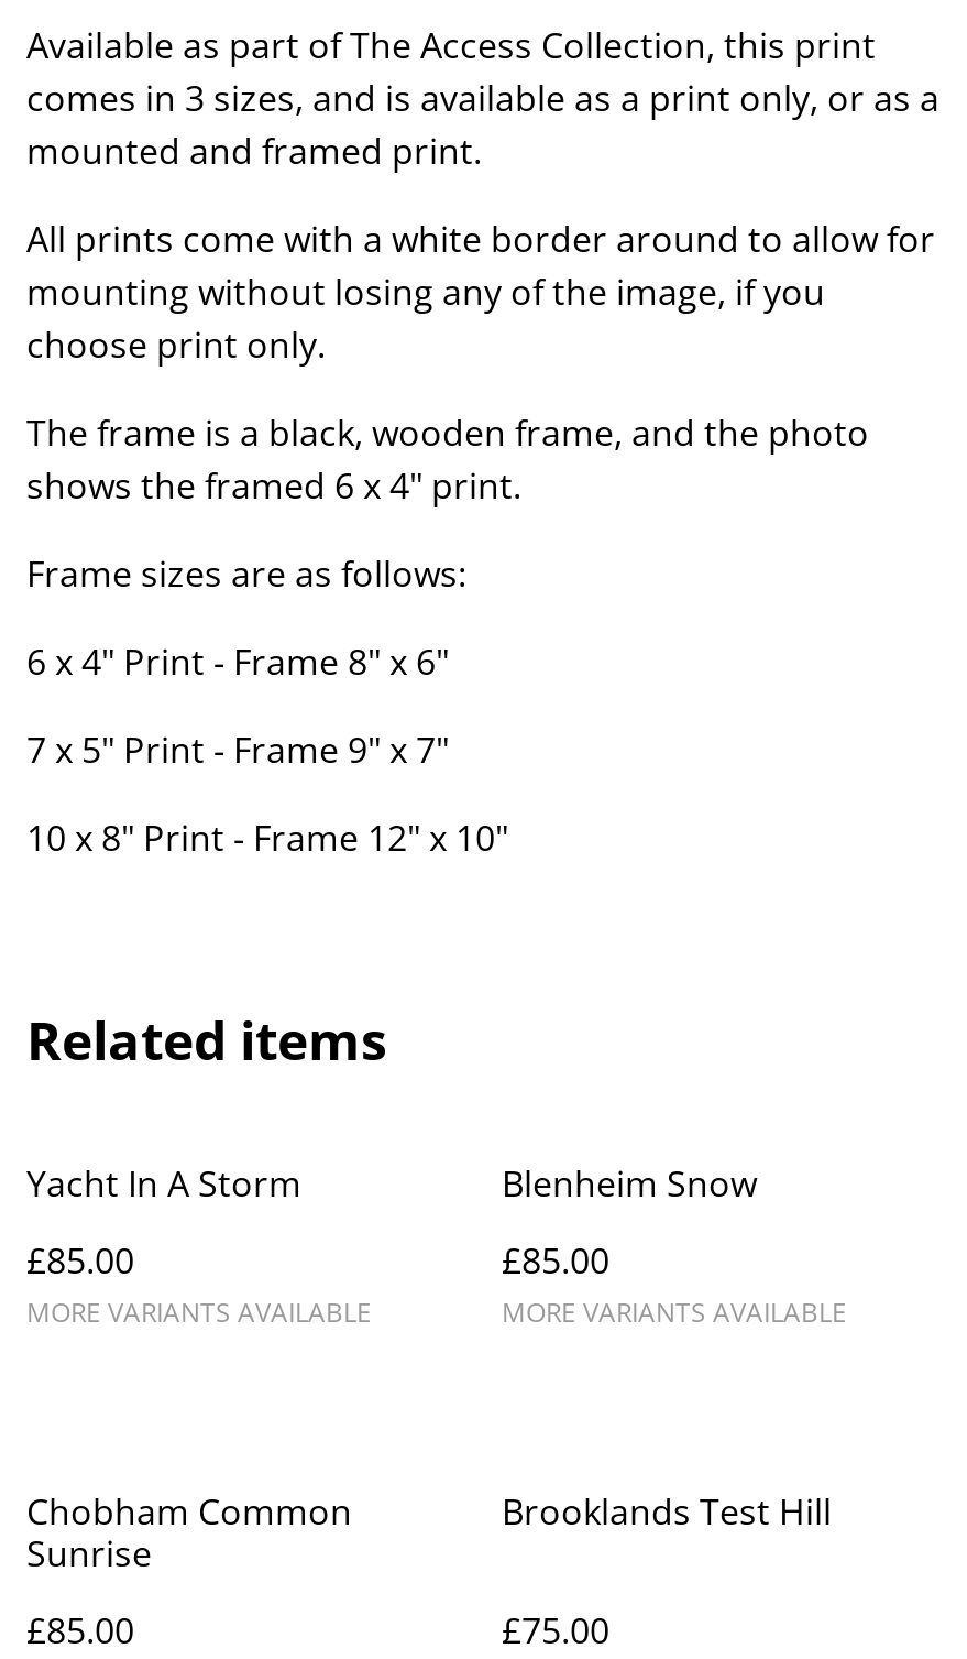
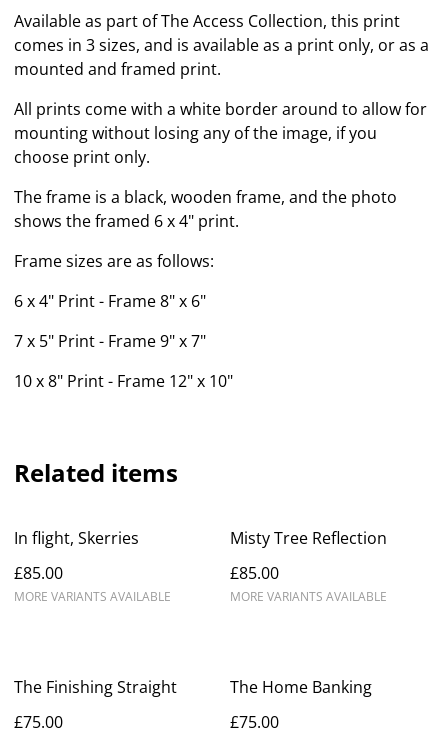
- Yacht In A Storm
+ In flight, Skerries

- Blenheim Snow
+ Misty Tree Reflection

- Chobham Common
- Sunrise
+ The Finishing Straight

- Brooklands Test Hill
+ The Home Banking

- £85.00
+ £75.00
